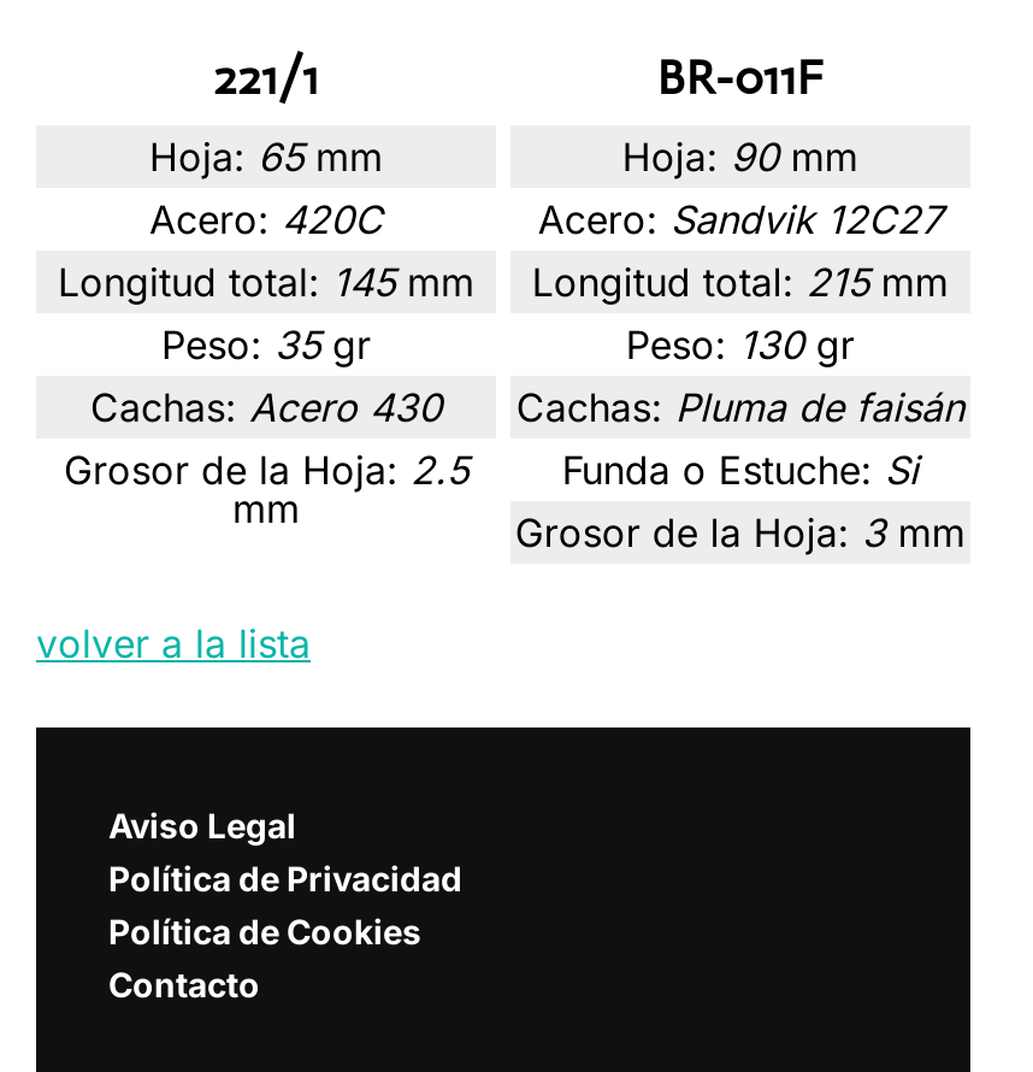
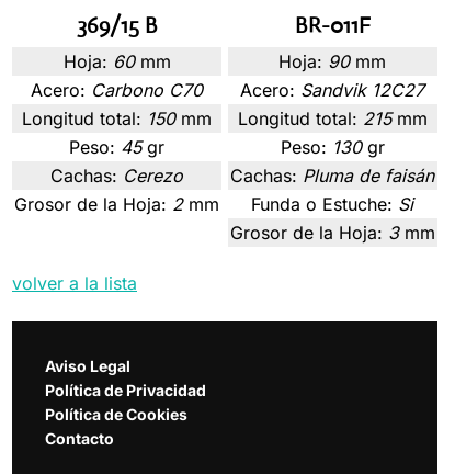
- 221/1
- Hoja: 65 mm
- Acero: 420C
- Longitud total: 145 mm
- Peso: 35 gr
- Cachas: Acero 430
- Grosor de la Hoja: 2.5
- mm
+ 369/15 B
+ Hoja: 60 mm
+ Acero: Carbono C70
+ Longitud total: 150 mm
+ Peso: 45 gr
+ Cachas: Cerezo
+ Grosor de la Hoja: 2 mm
